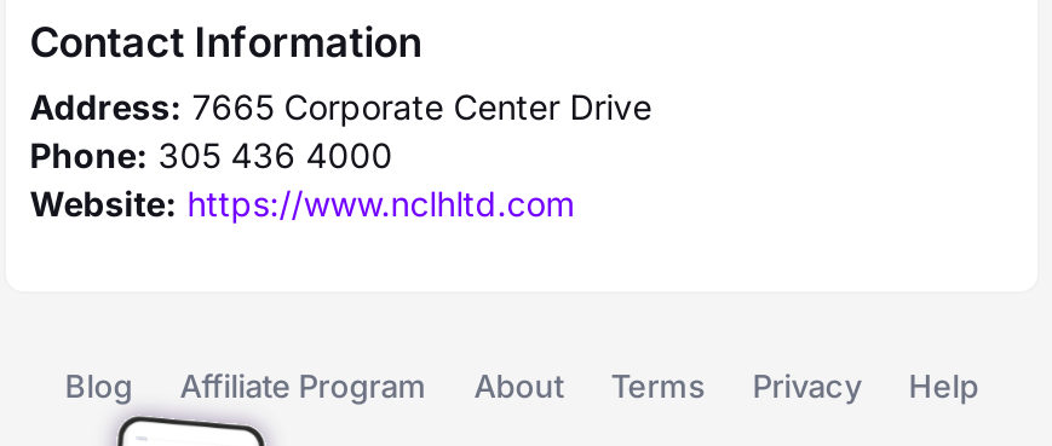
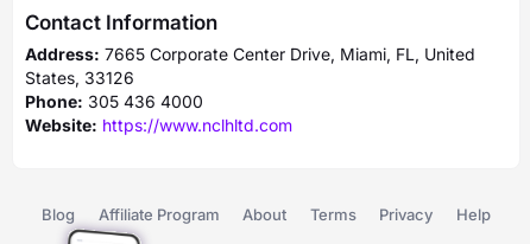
- Address: 7665 Corporate Center Drive
+ Address: 7665 Corporate Center Drive, Miami, FL, United
+ States, 33126
